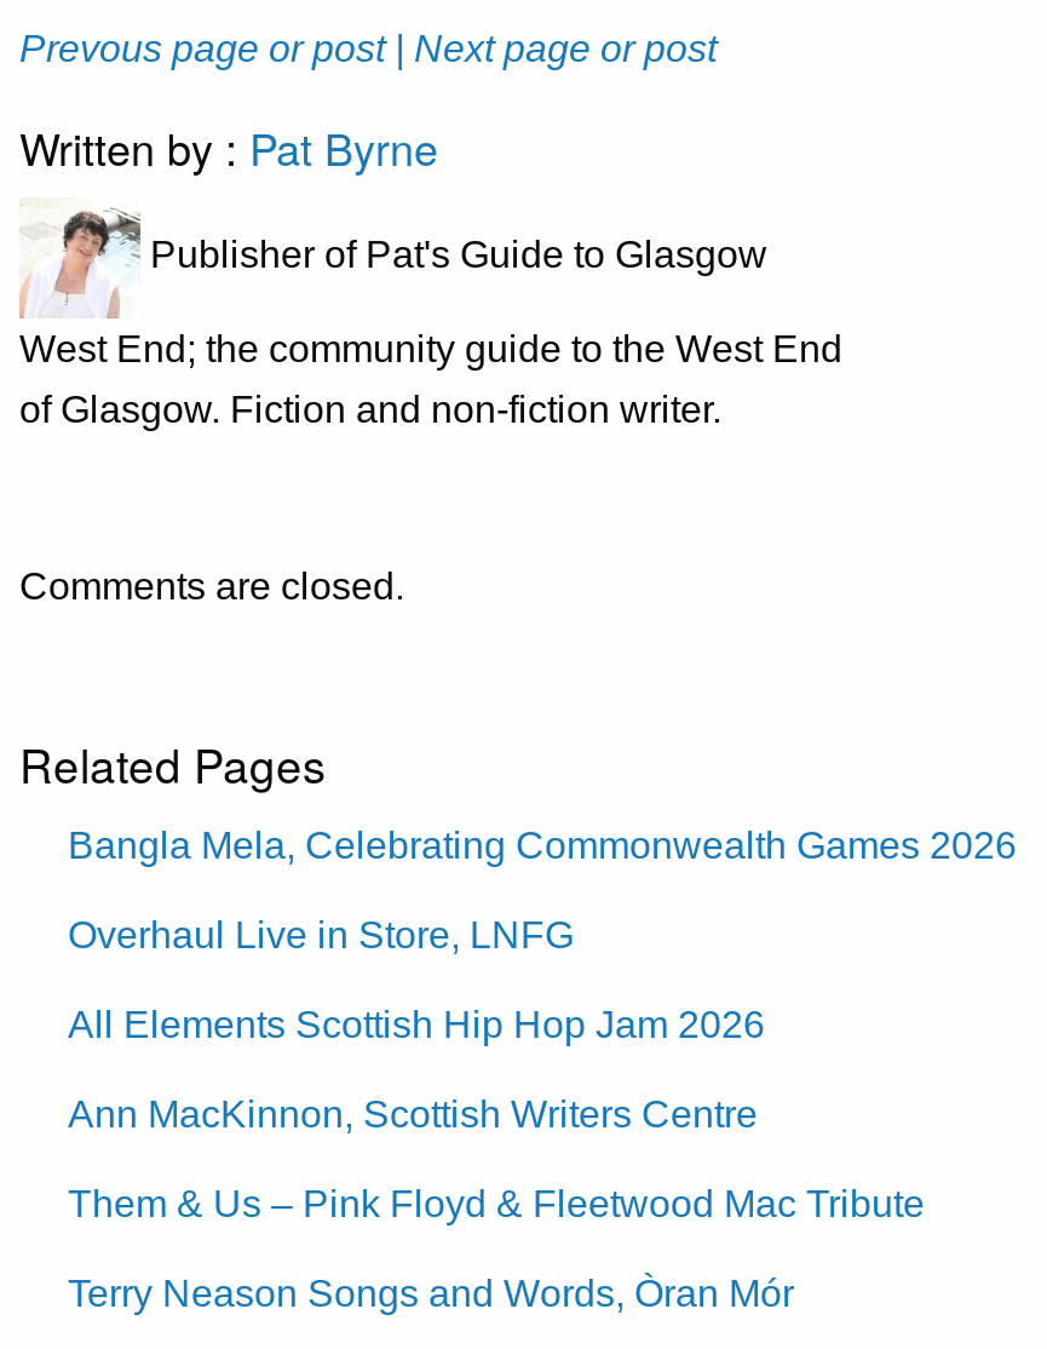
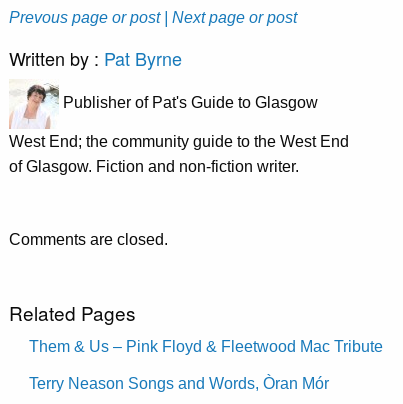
- Bangla Mela, Celebrating Commonwealth Games 2026
- Overhaul Live in Store, LNFG
- All Elements Scottish Hip Hop Jam 2026
- Ann MacKinnon, Scottish Writers Centre
